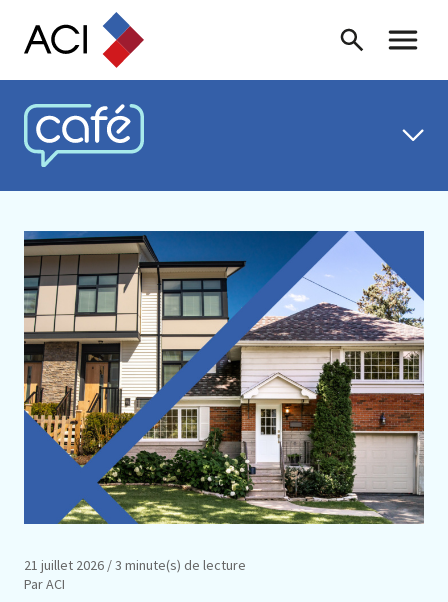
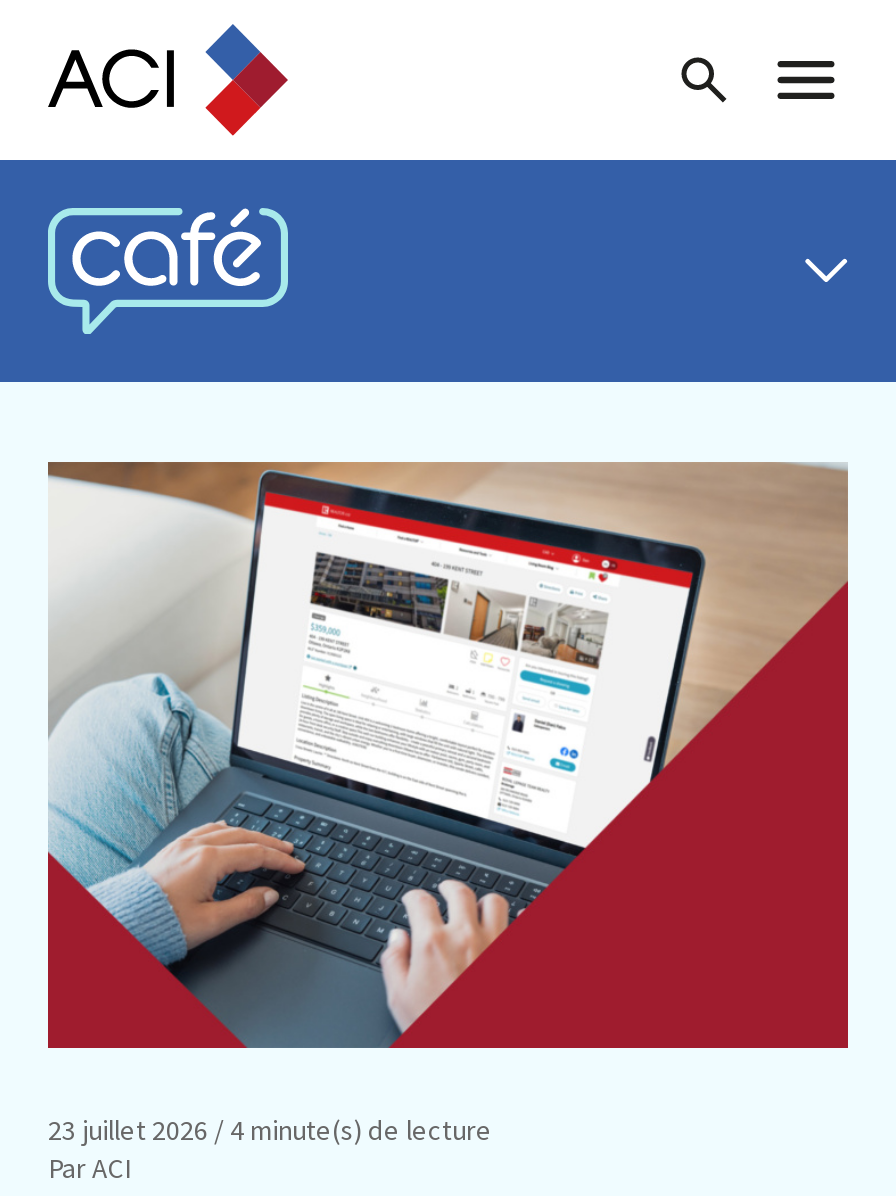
- [image]
- 21 juillet 2026 / 3 minute(s) de lecture
+ [image]
+ 23 juillet 2026 / 4 minute(s) de lecture
